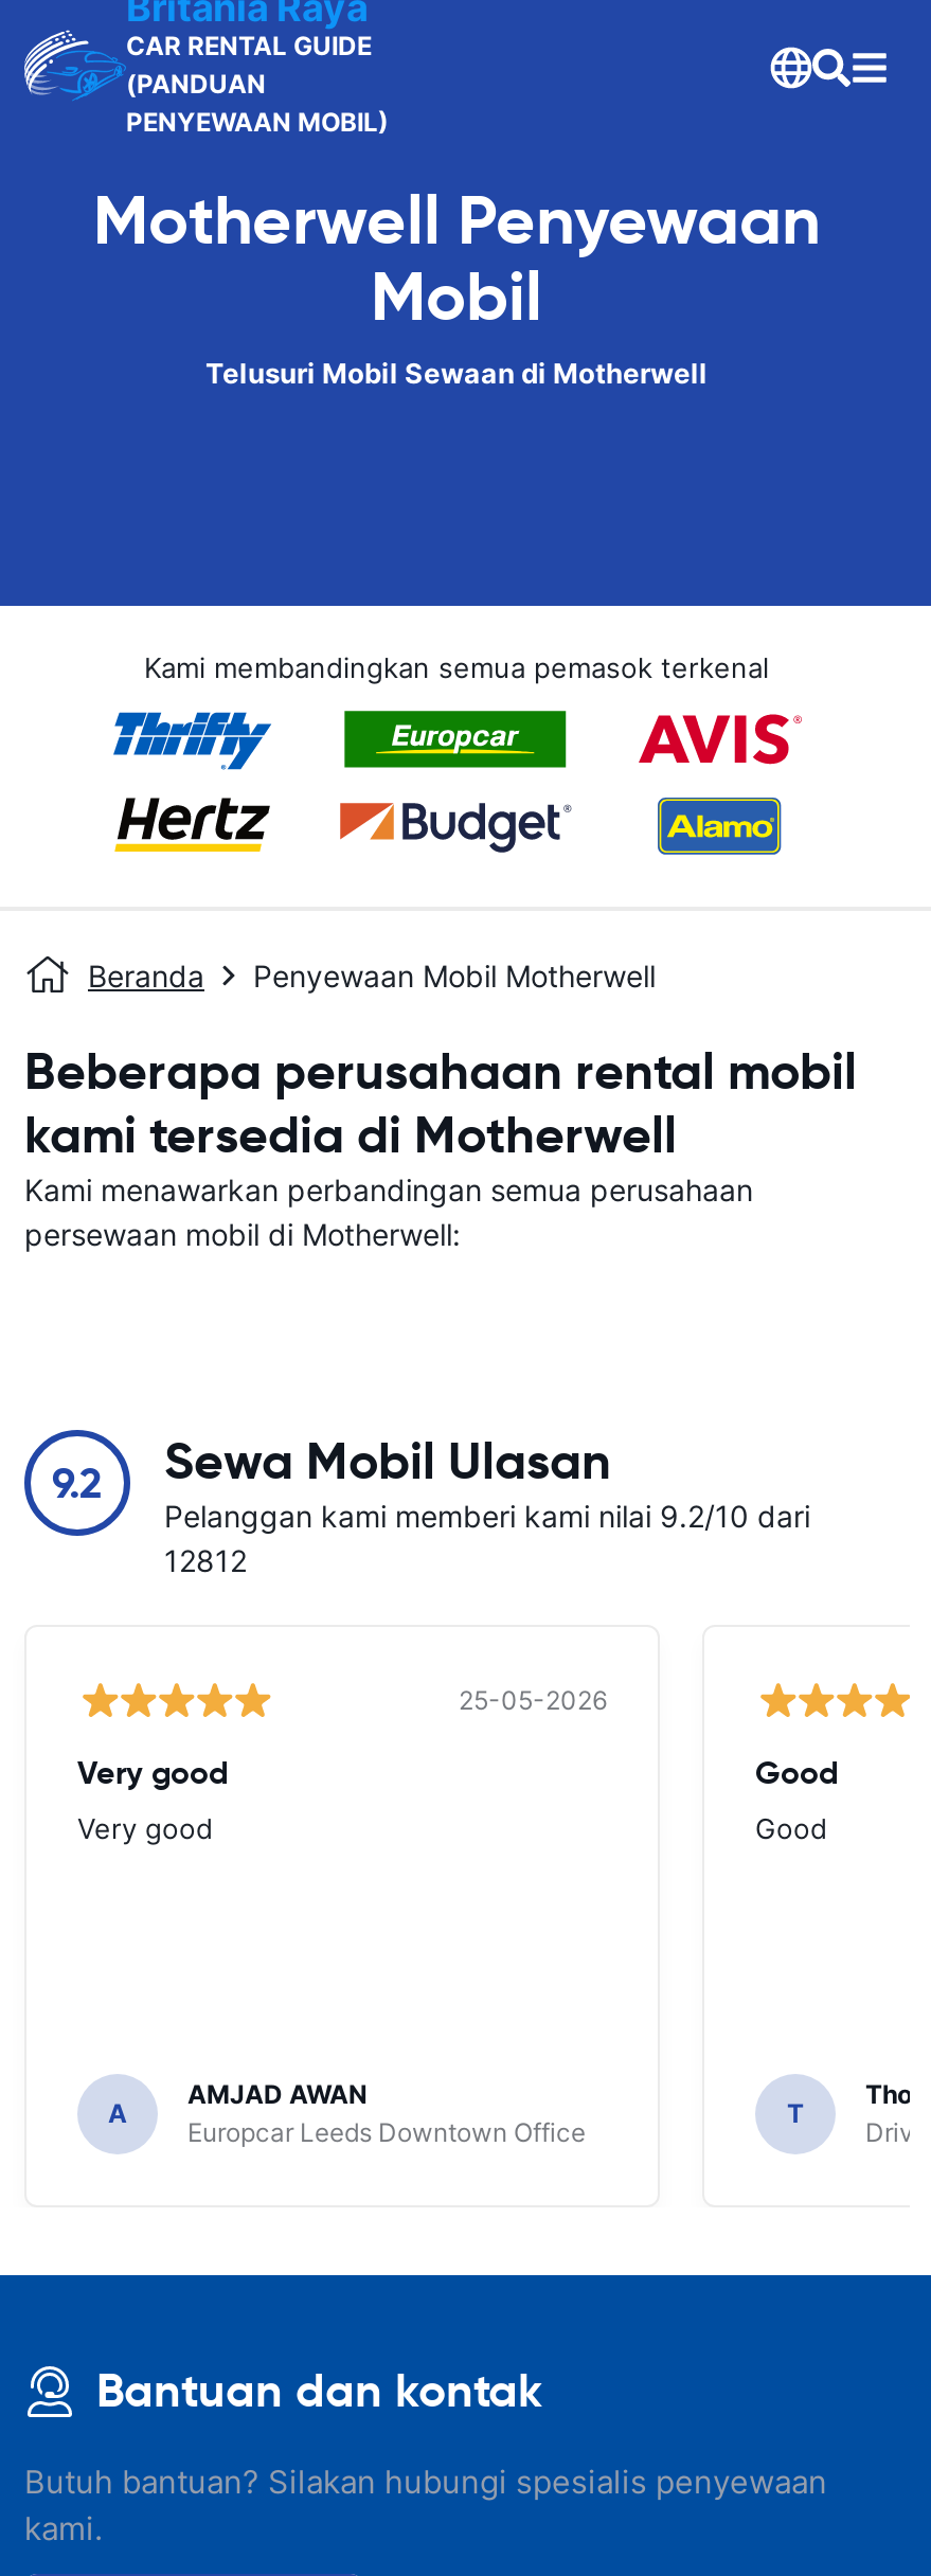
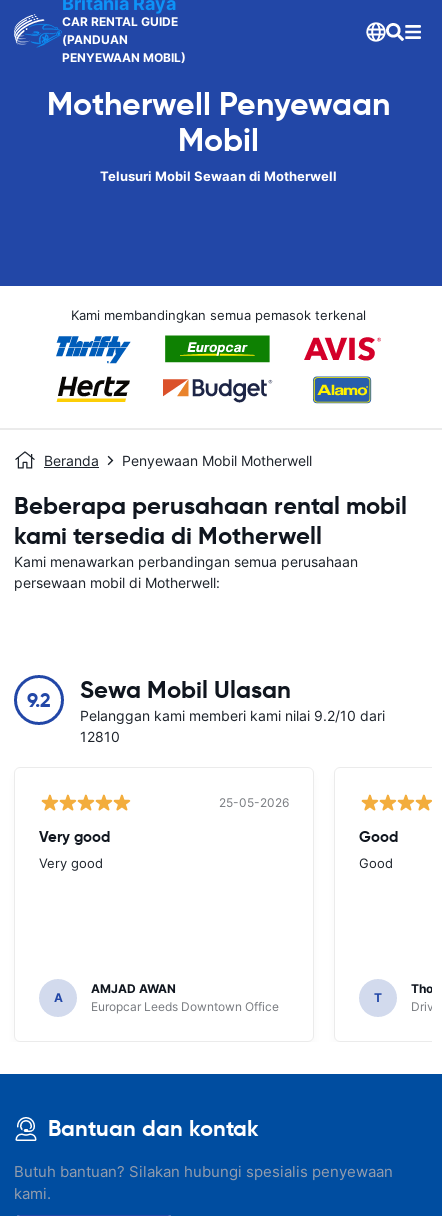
- 12812
+ 12810
